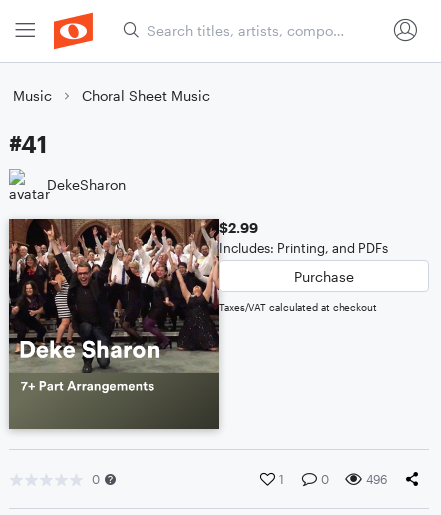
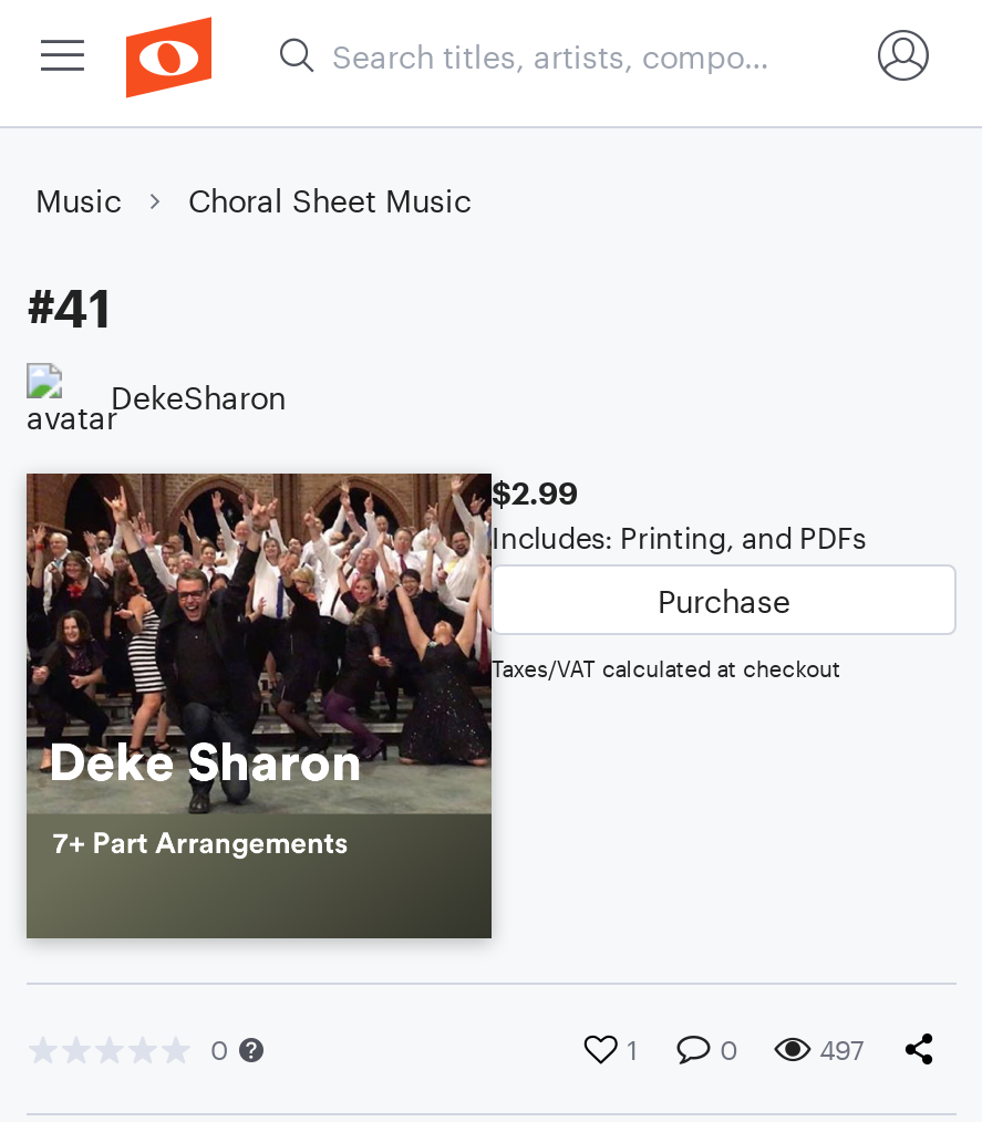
- 496
+ 497
